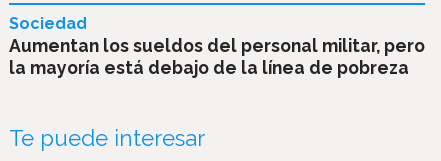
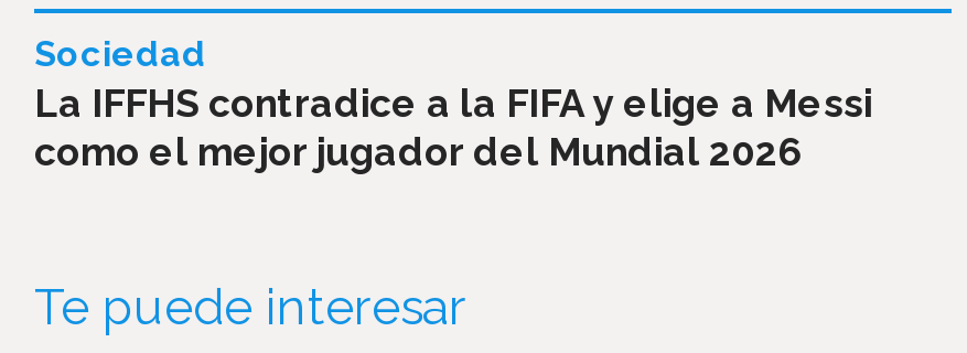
- Aumentan los sueldos del personal militar, pero
- la mayoría está debajo de la línea de pobreza
+ La IFFHS contradice a la FIFA y elige a Messi
+ como el mejor jugador del Mundial 2026
